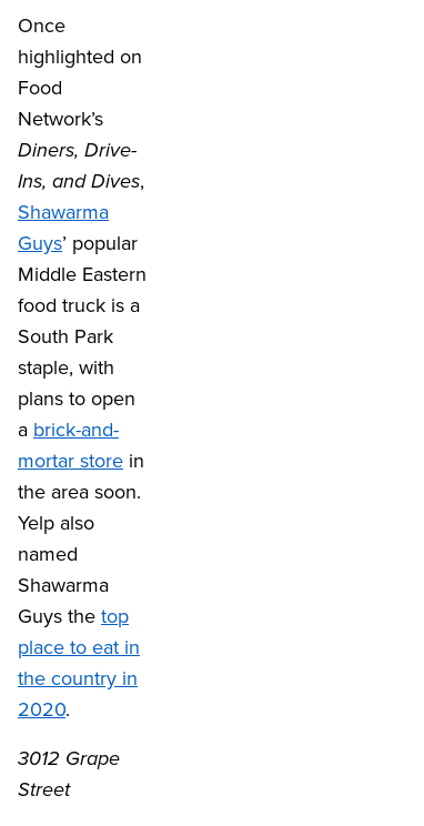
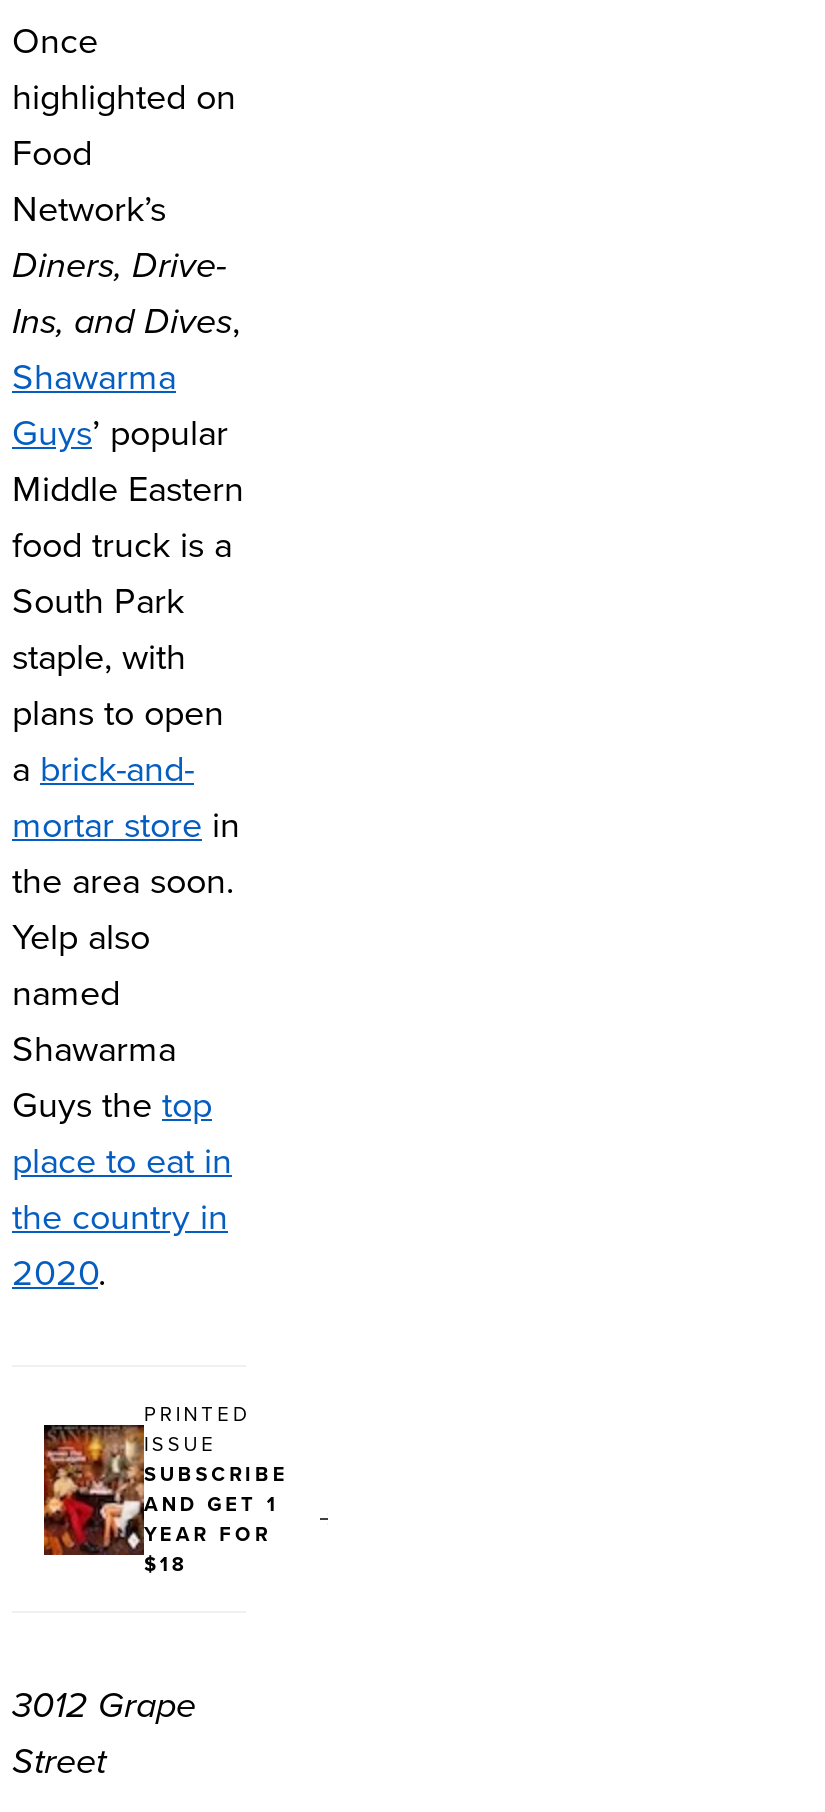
+ [image]
+ PRINTED
+ ISSUE
+ SUBSCRIBE
+ AND GET 1
+ YEAR FOR
+ $18
